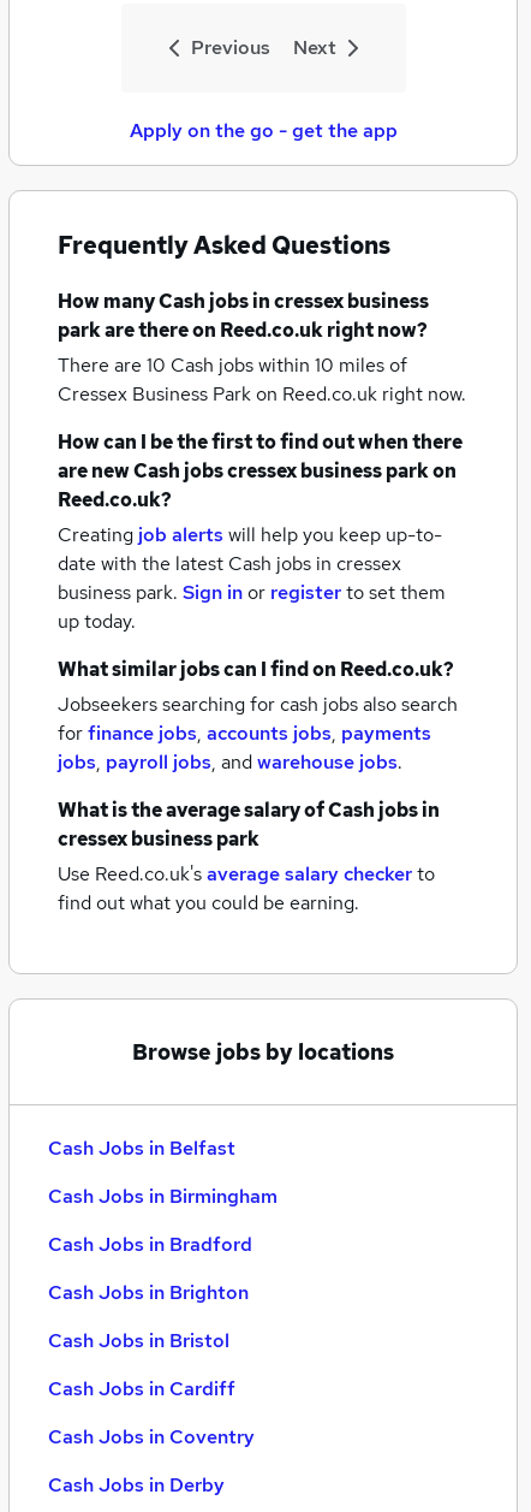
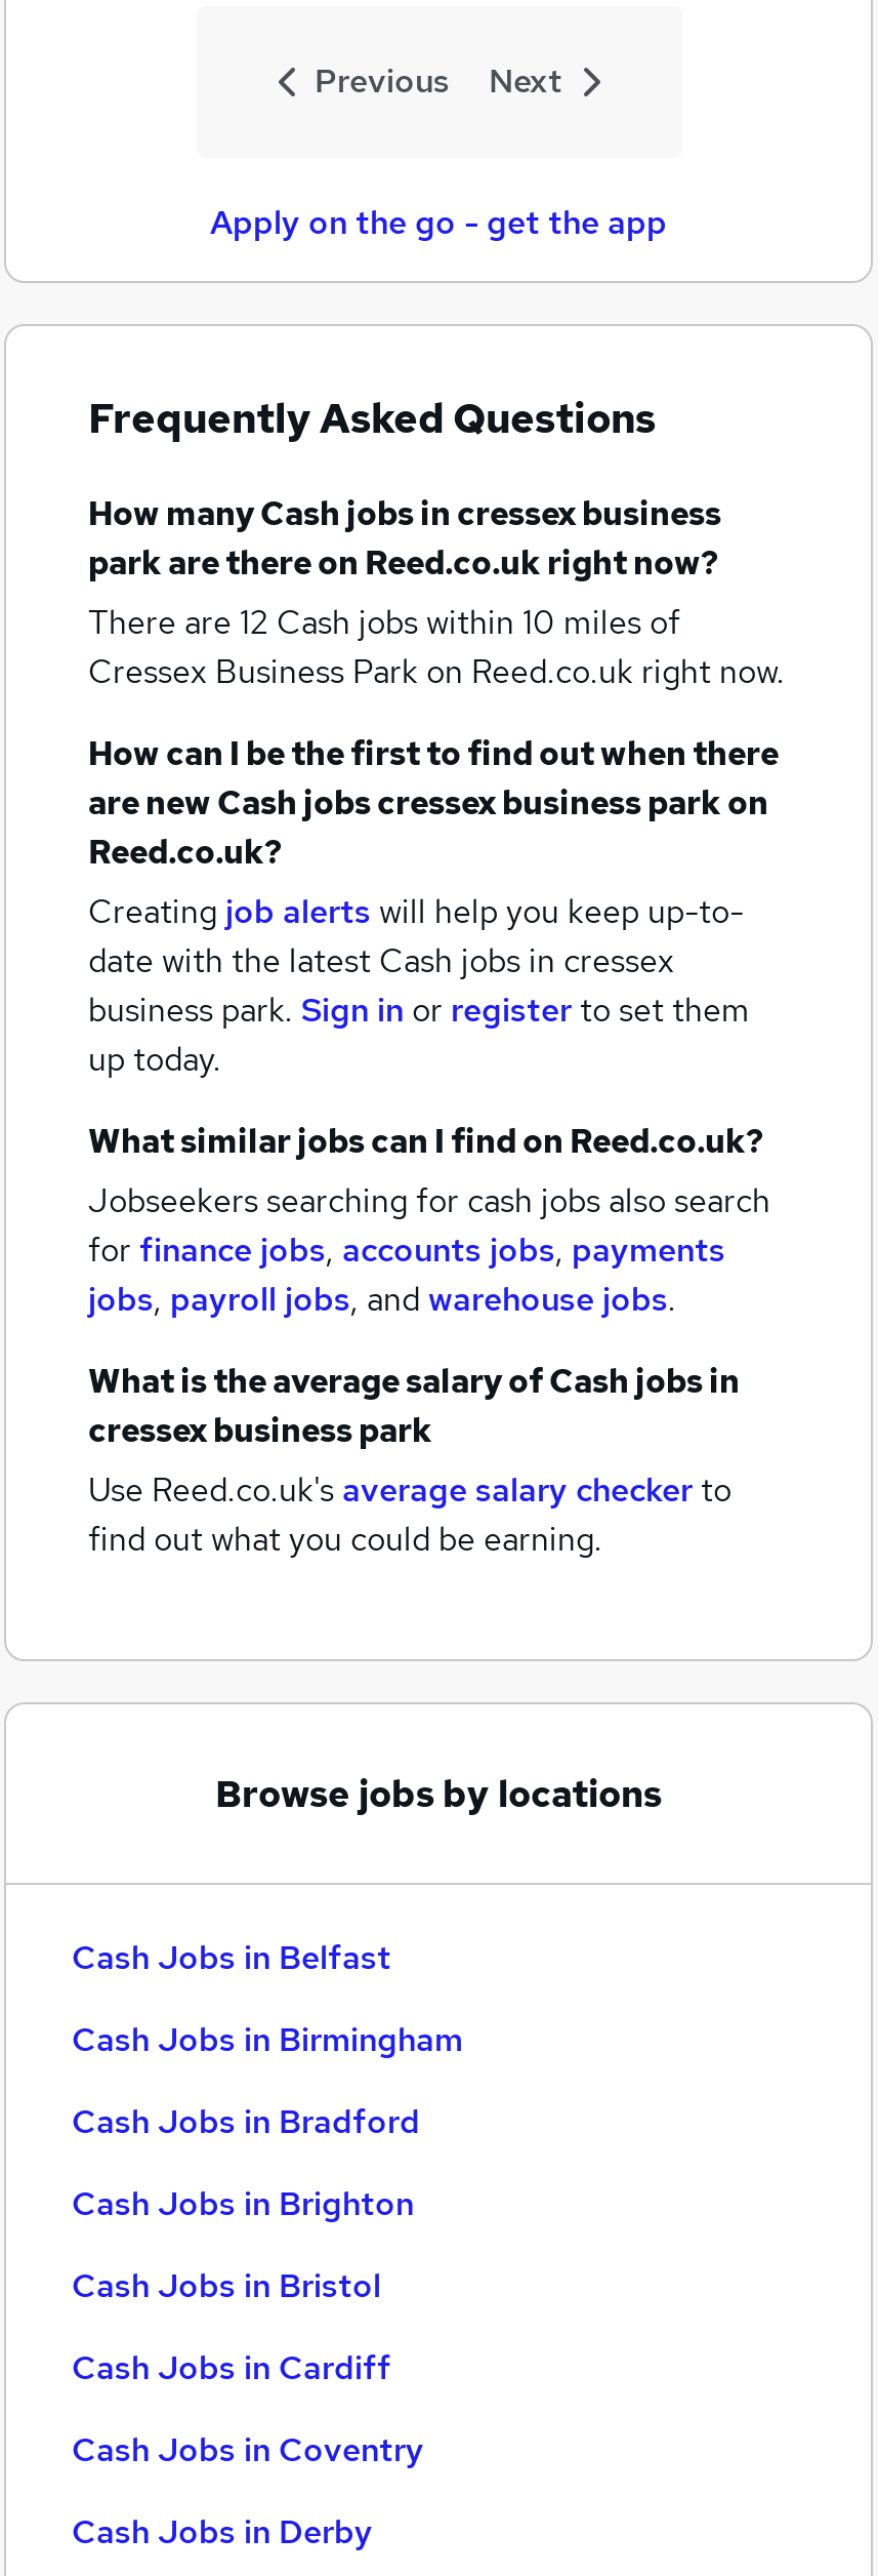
- There are 10 Cash jobs within 10 miles of
+ There are 12 Cash jobs within 10 miles of
